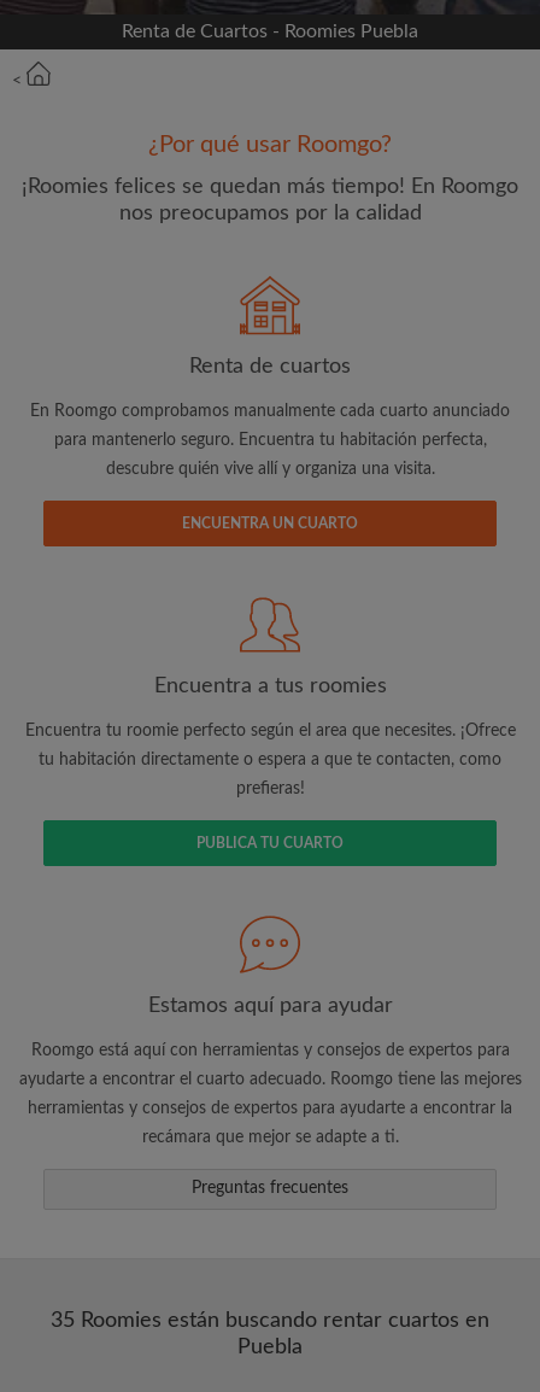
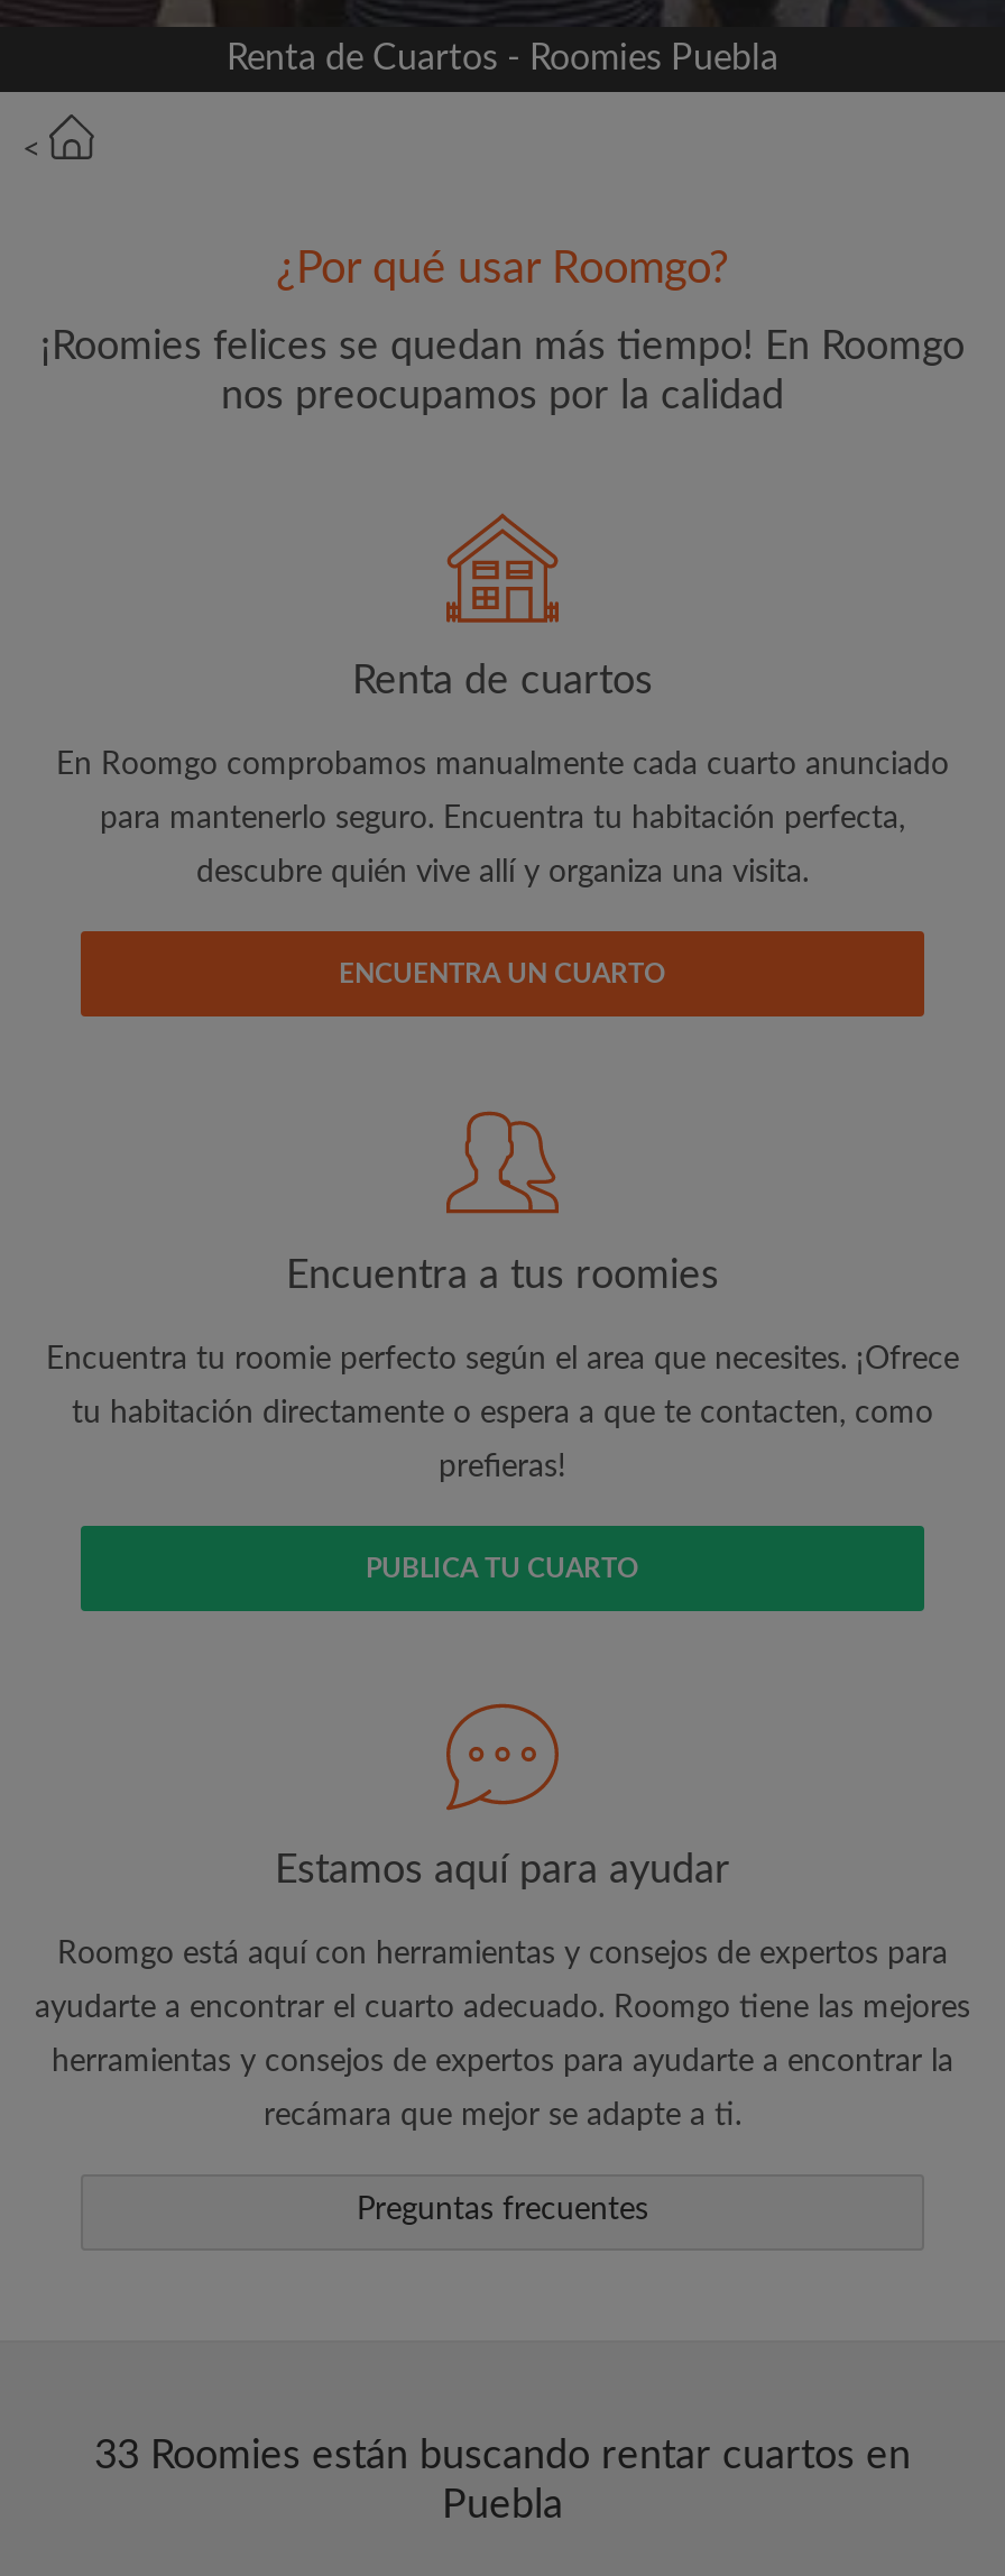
- 35 Roomies están buscando rentar cuartos en
+ 33 Roomies están buscando rentar cuartos en
